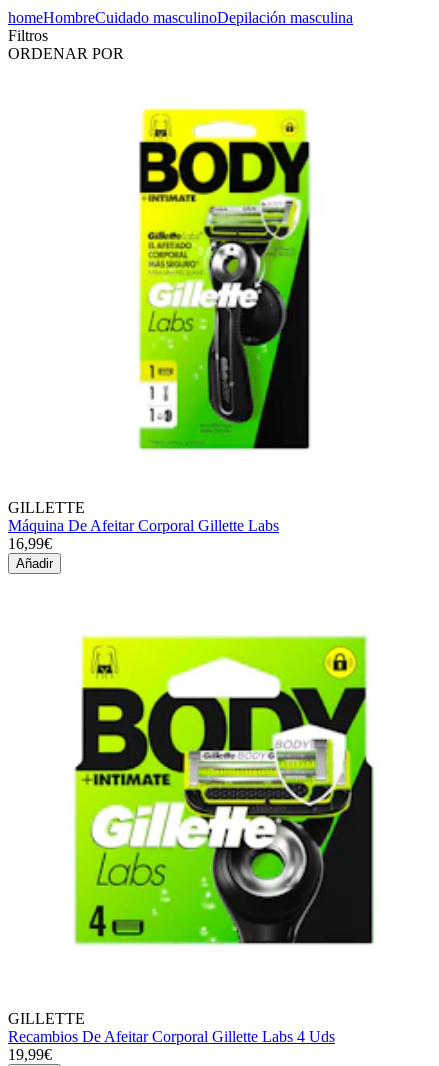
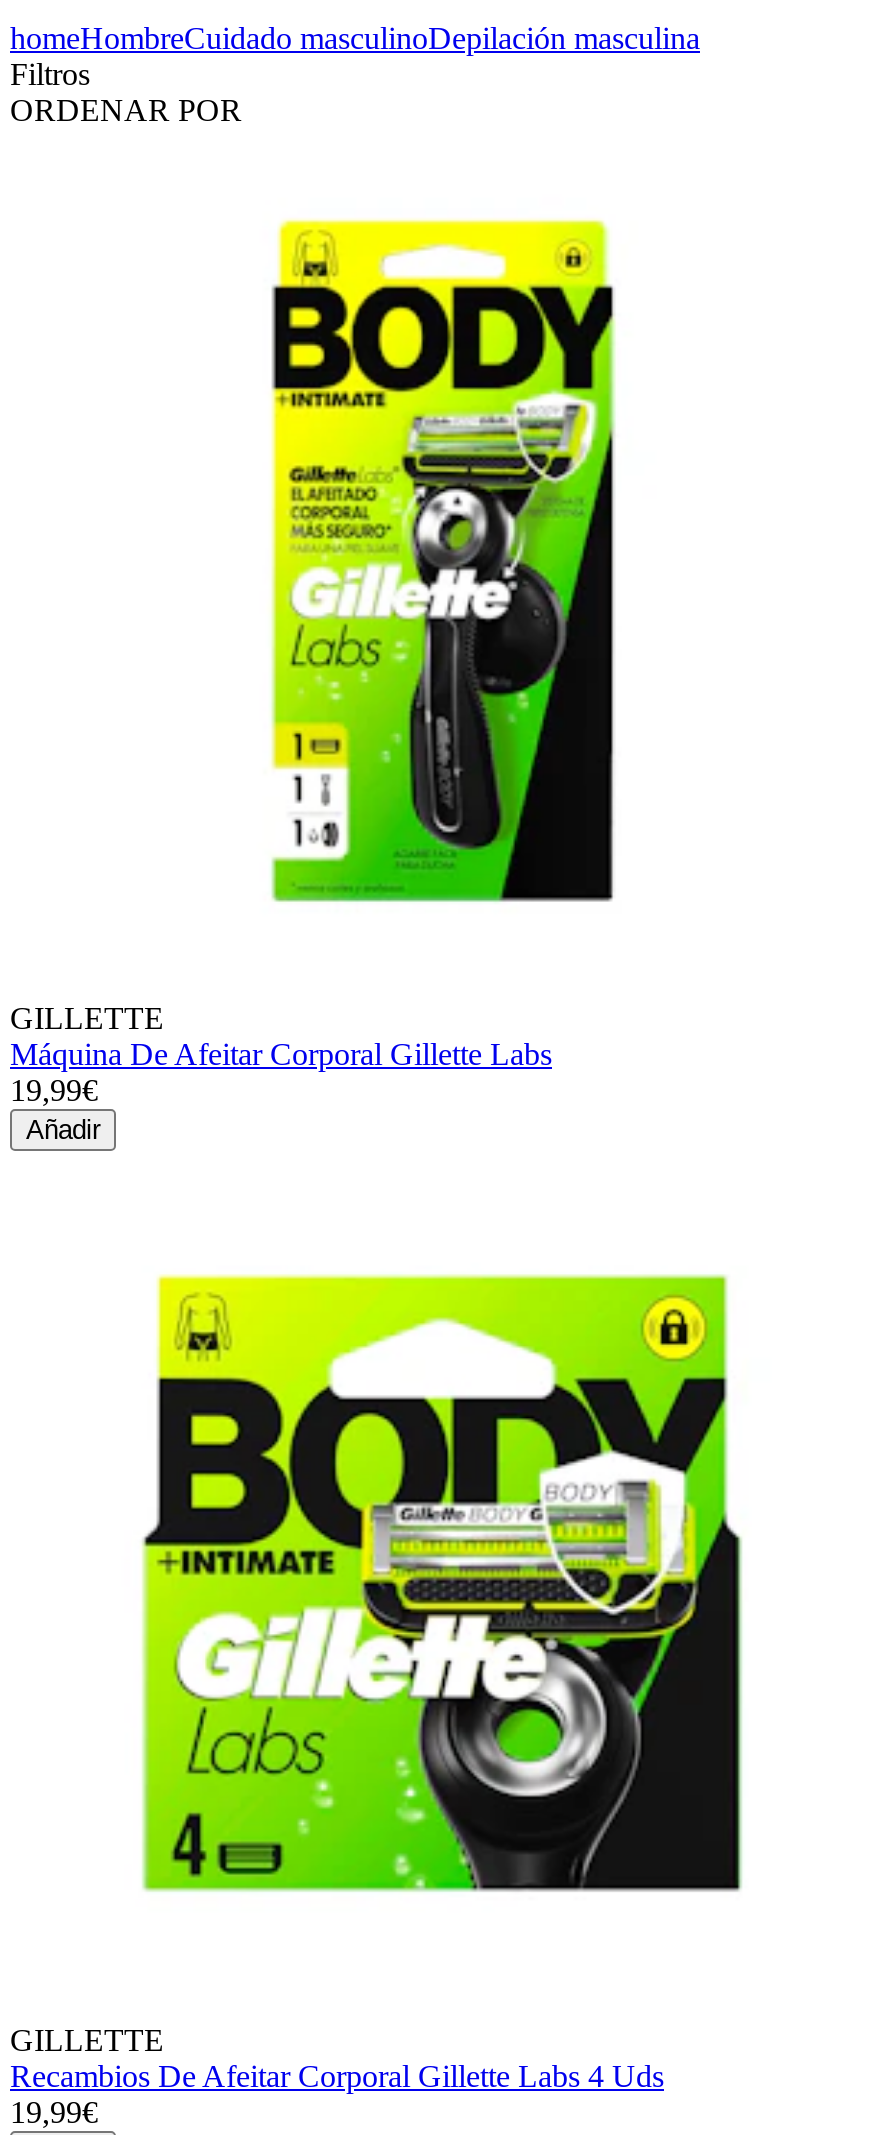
- 16,99€
+ 19,99€
